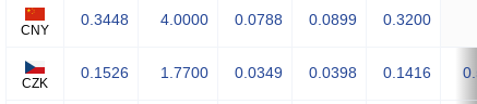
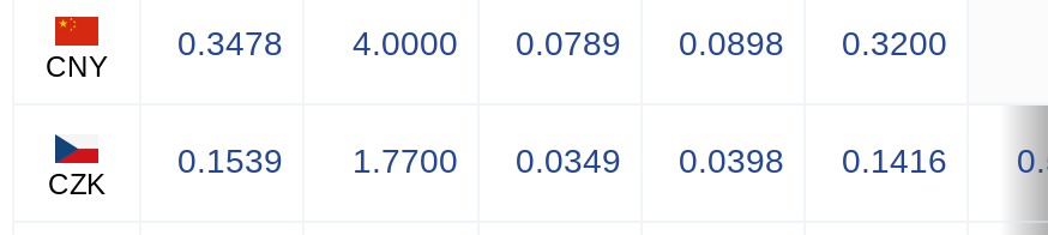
- 0.3448
+ 0.3478

- 0.0788
+ 0.0789

- 0.0899
+ 0.0898

- 0.1526
+ 0.1539
